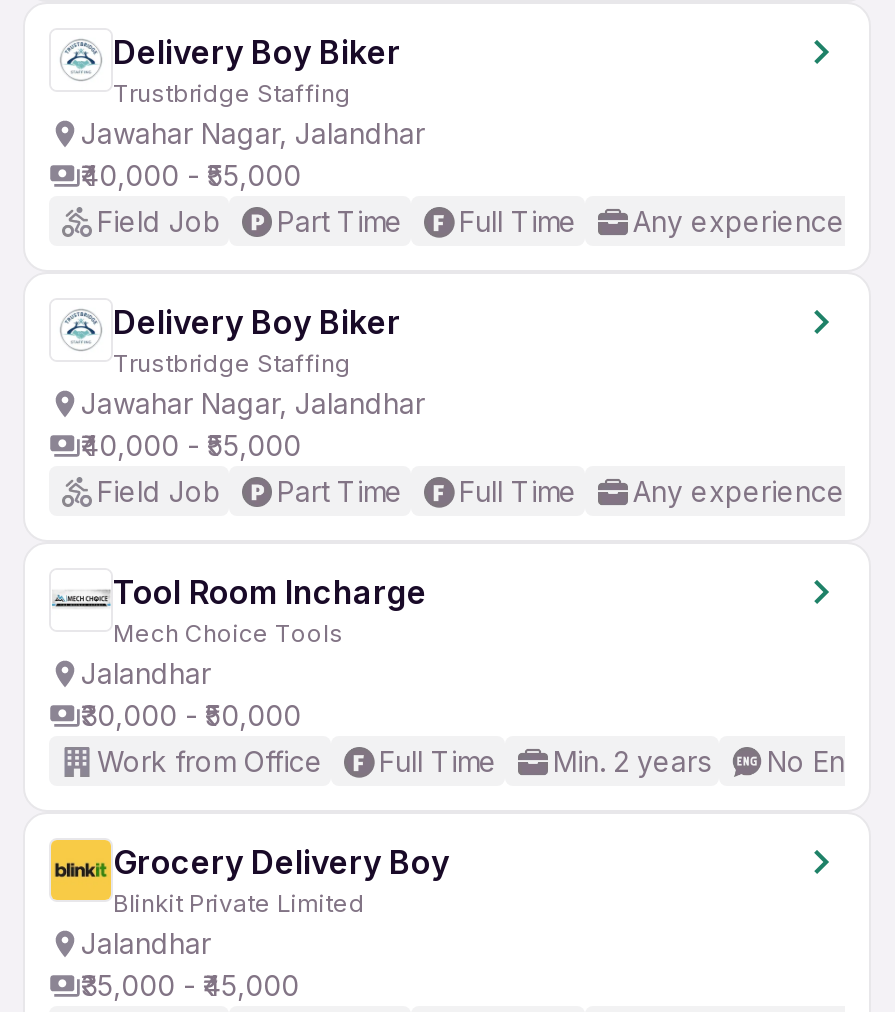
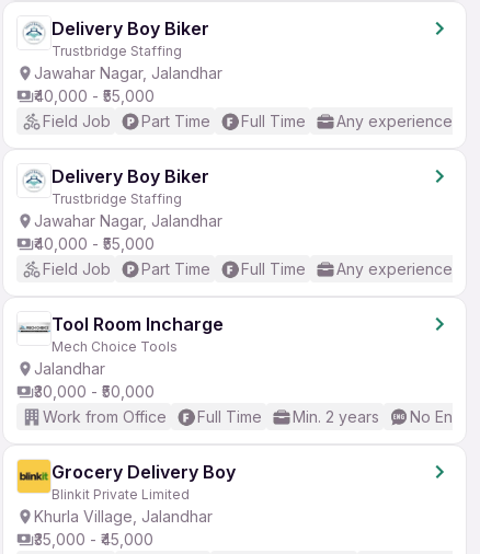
- Jalandhar
+ Khurla Village, Jalandhar
